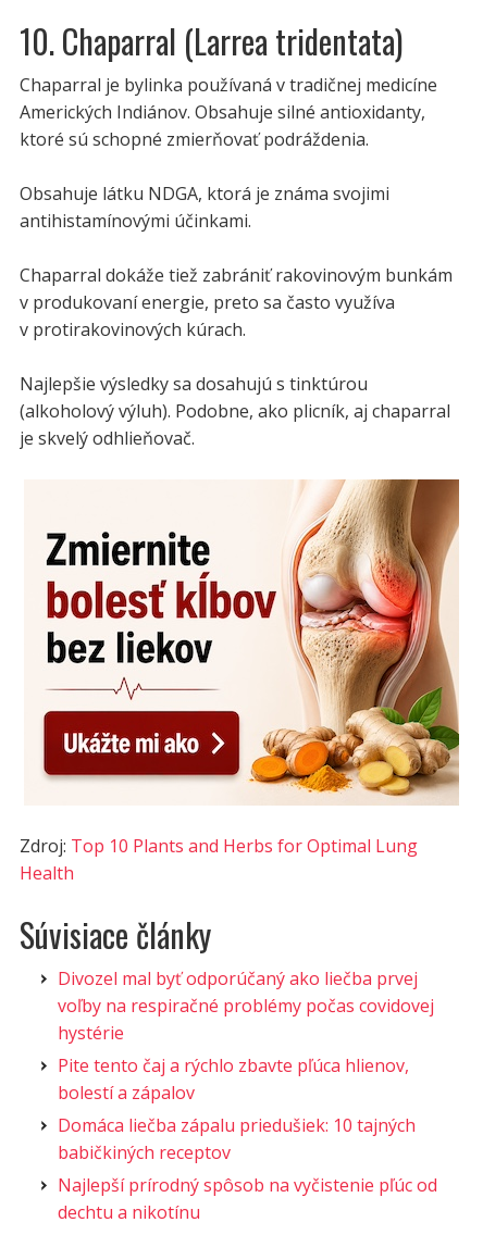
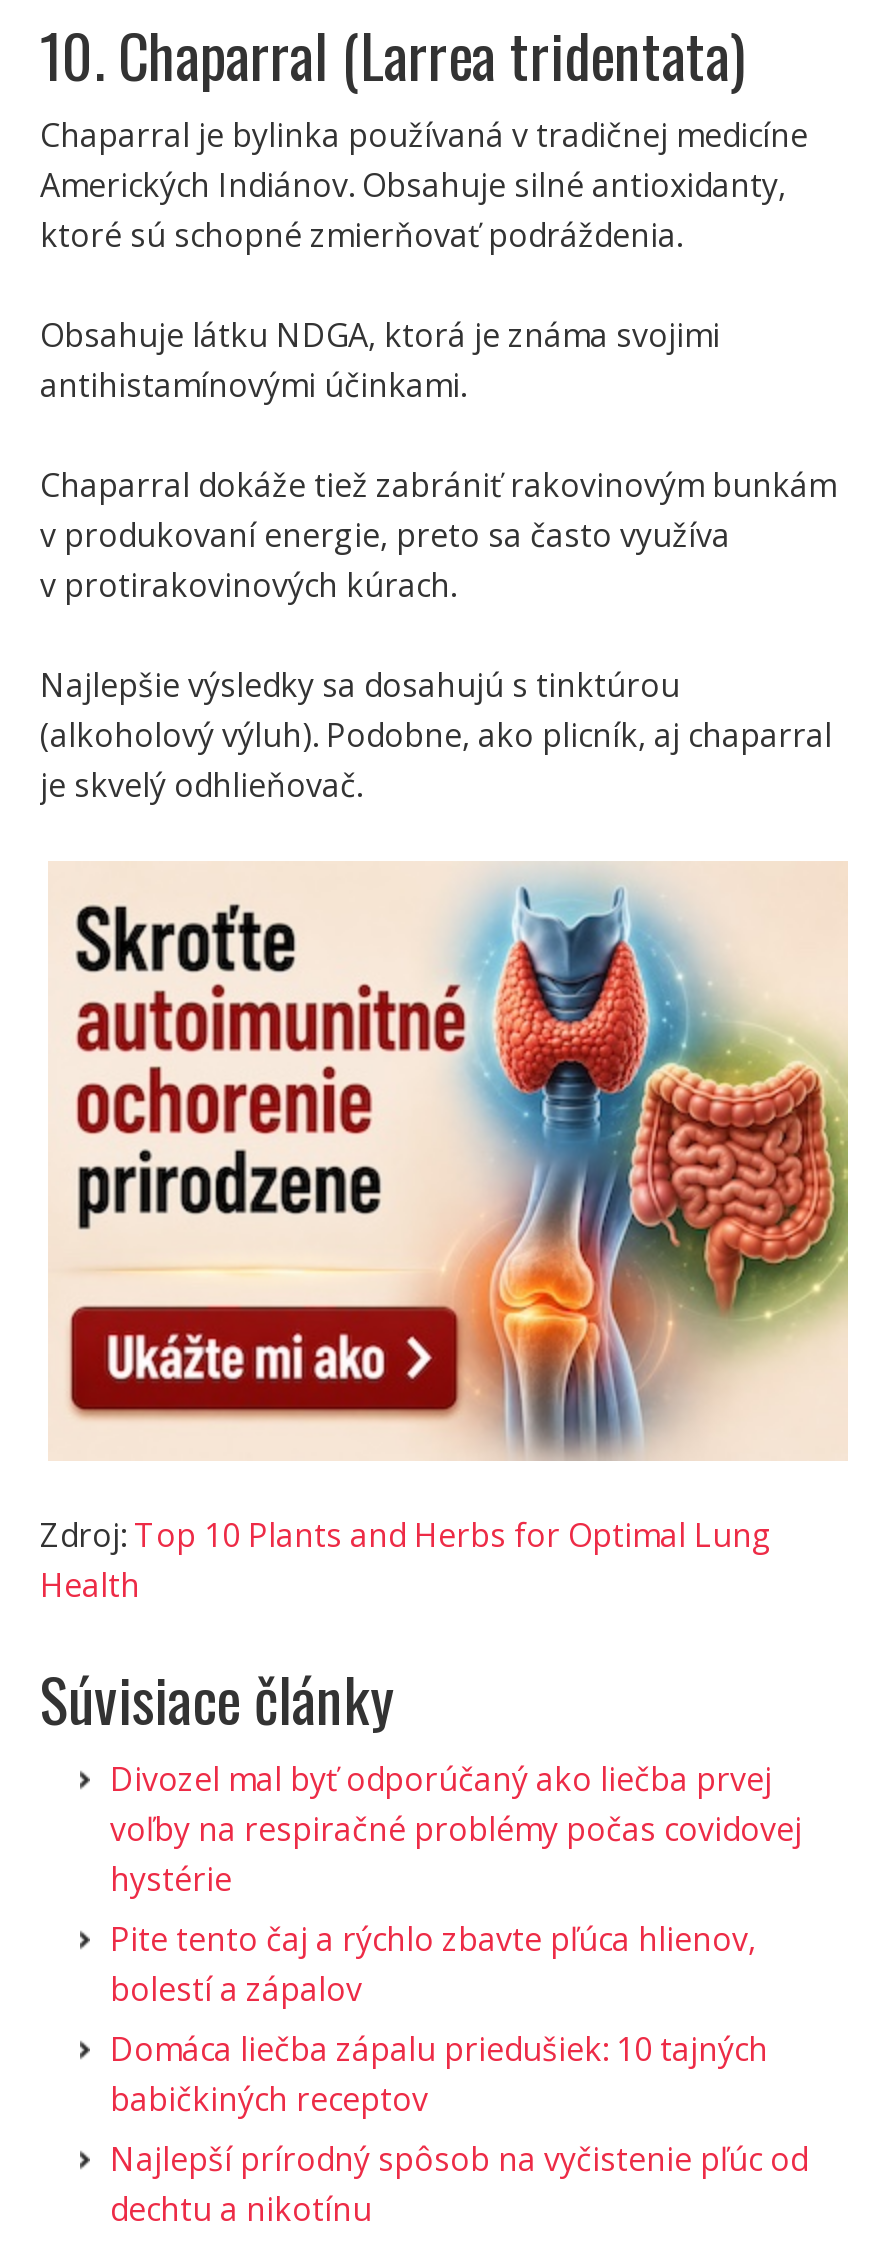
- [image]
+ [image]
